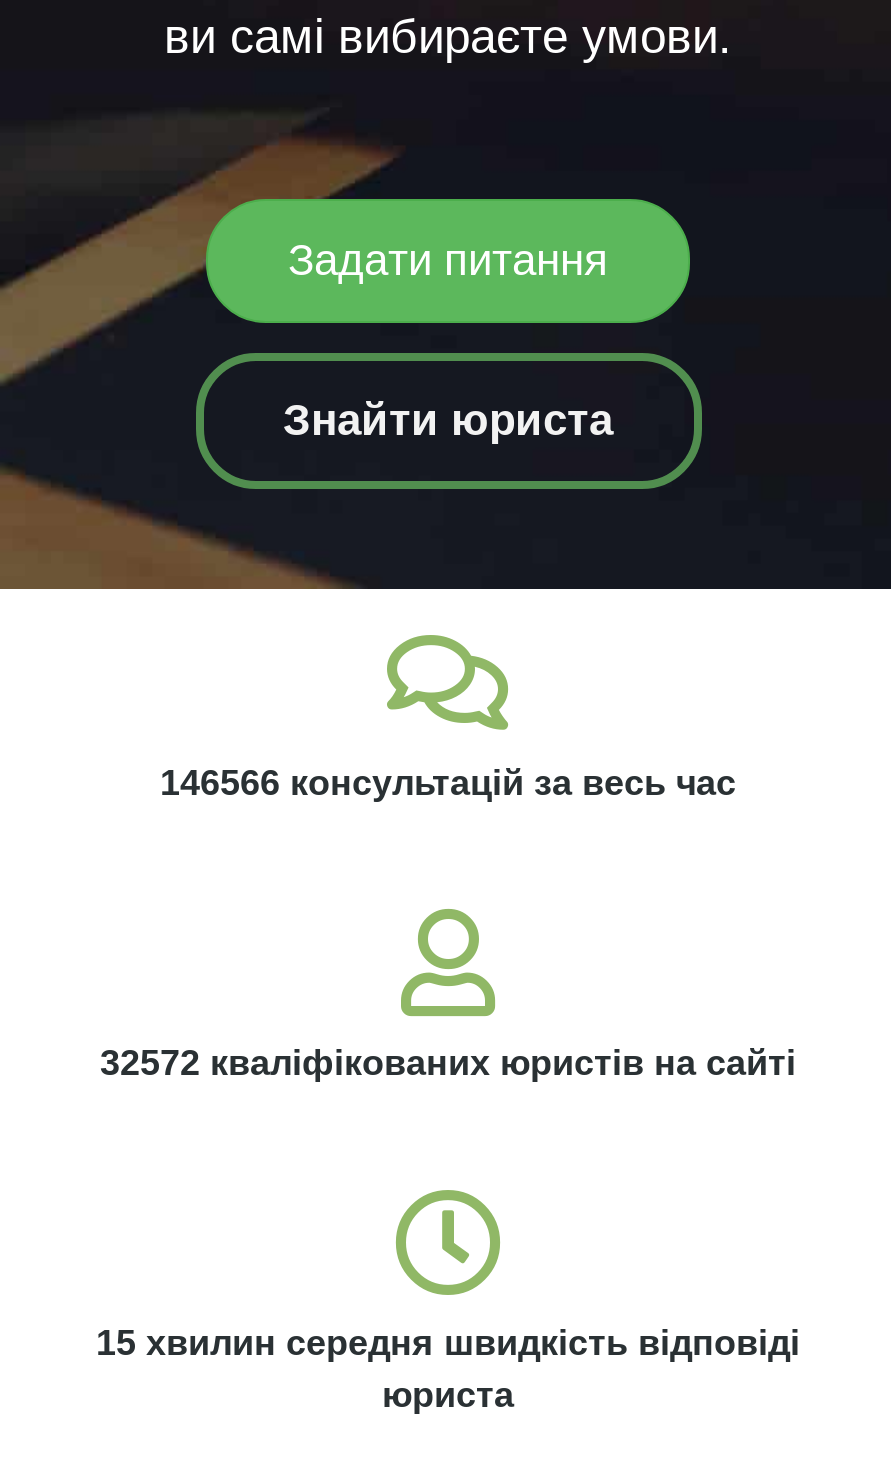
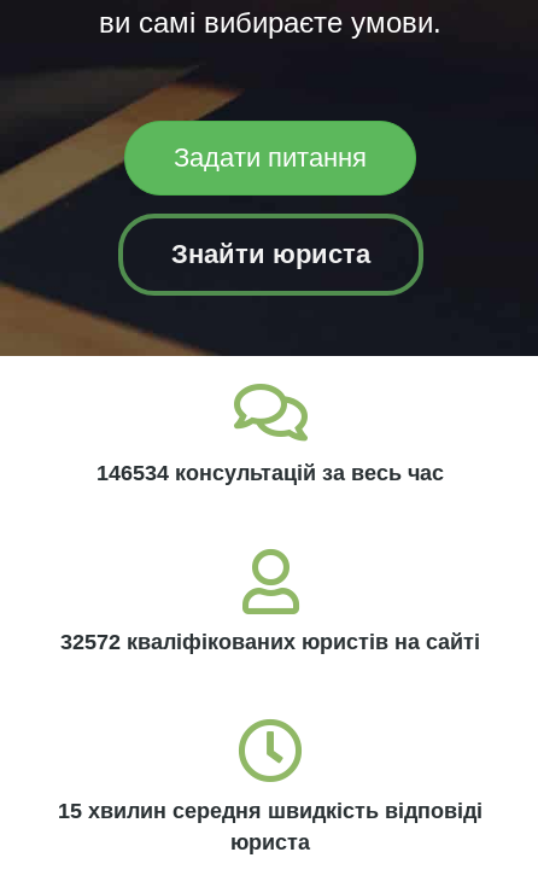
- 146566 консультацій за весь час
+ 146534 консультацій за весь час
